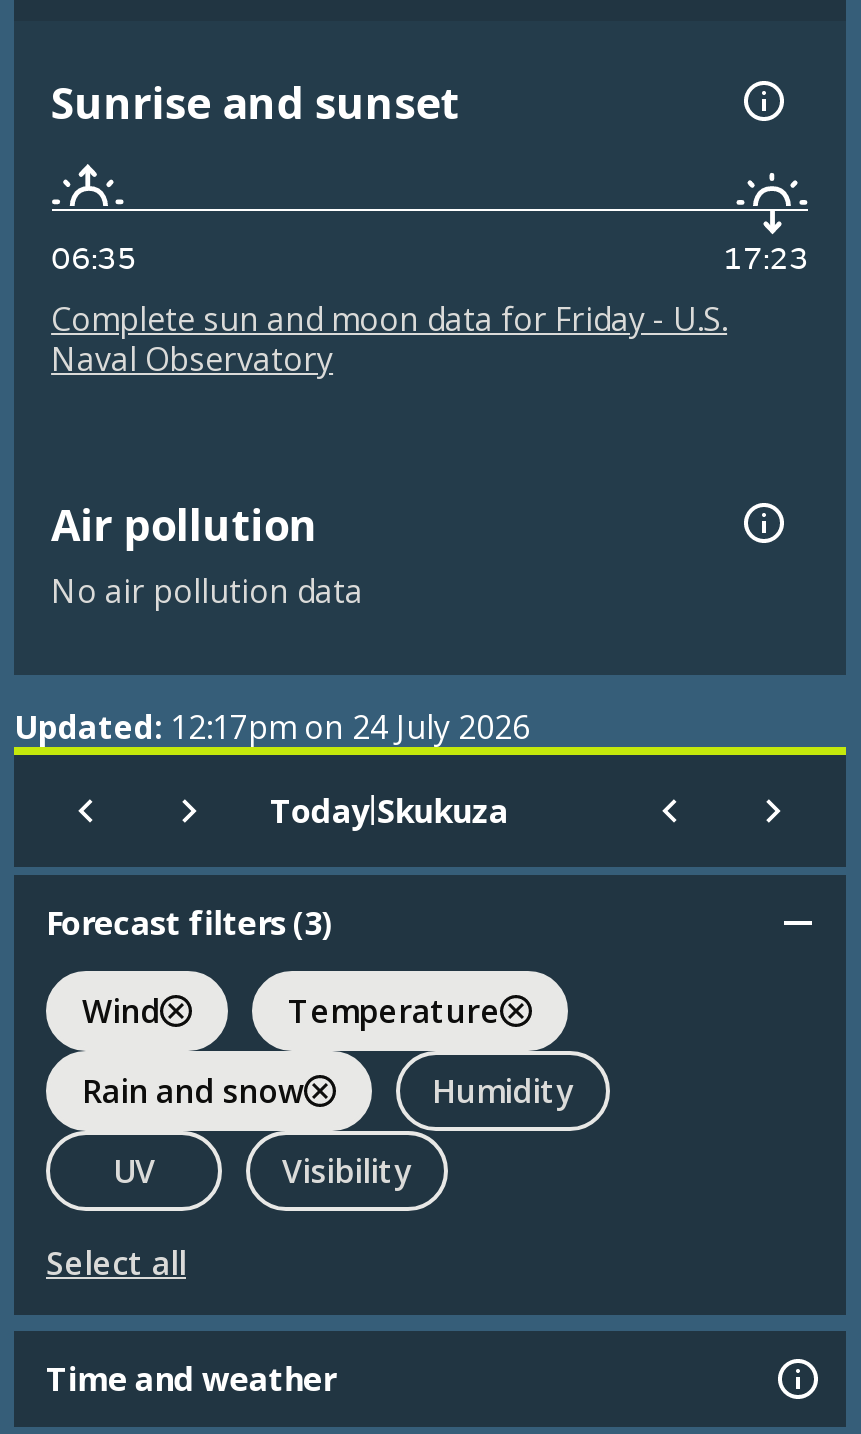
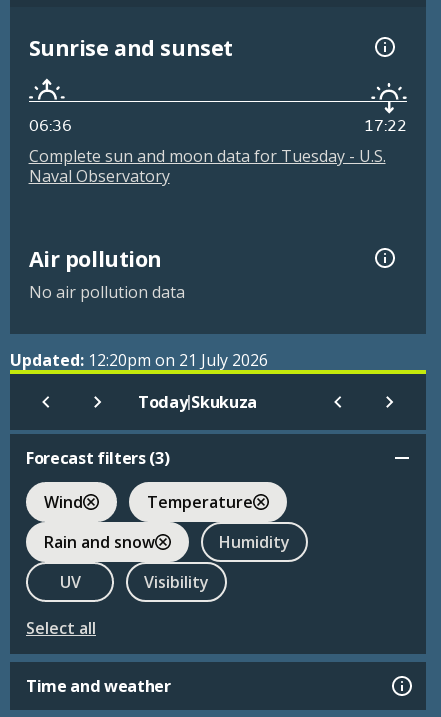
- 06:35
+ 06:36

- 17:23
+ 17:22

- Complete sun and moon data for Friday - U.S.
+ Complete sun and moon data for Tuesday - U.S.

- Updated: 12:17pm on 24 July 2026
+ Updated: 12:20pm on 21 July 2026
